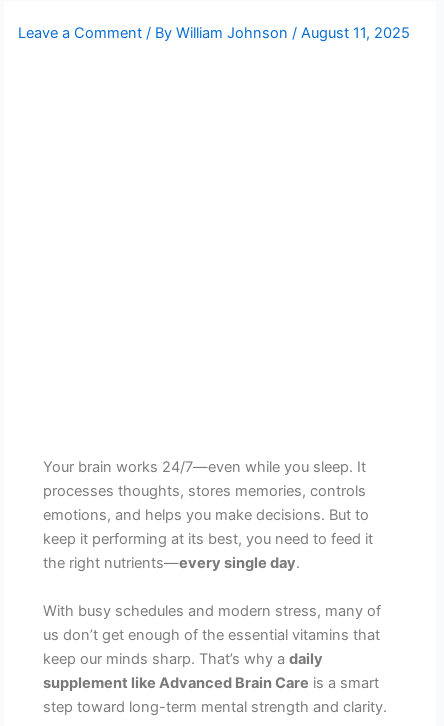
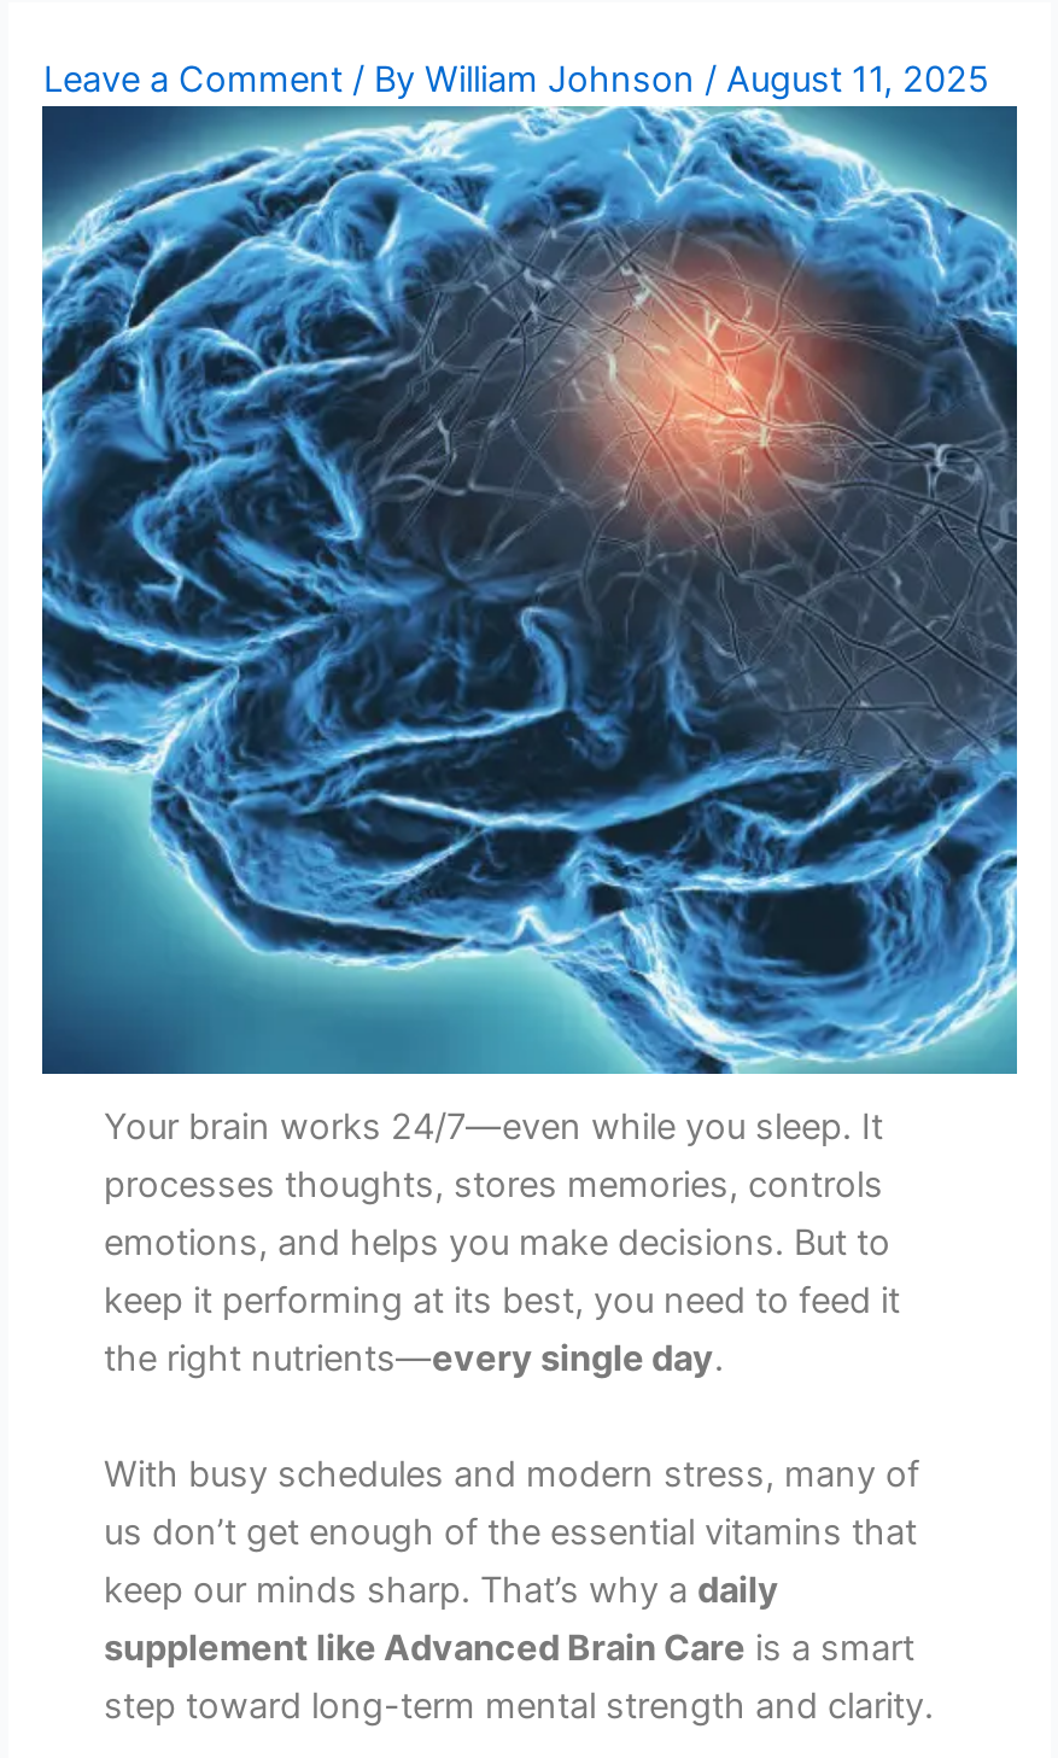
+ [image]
